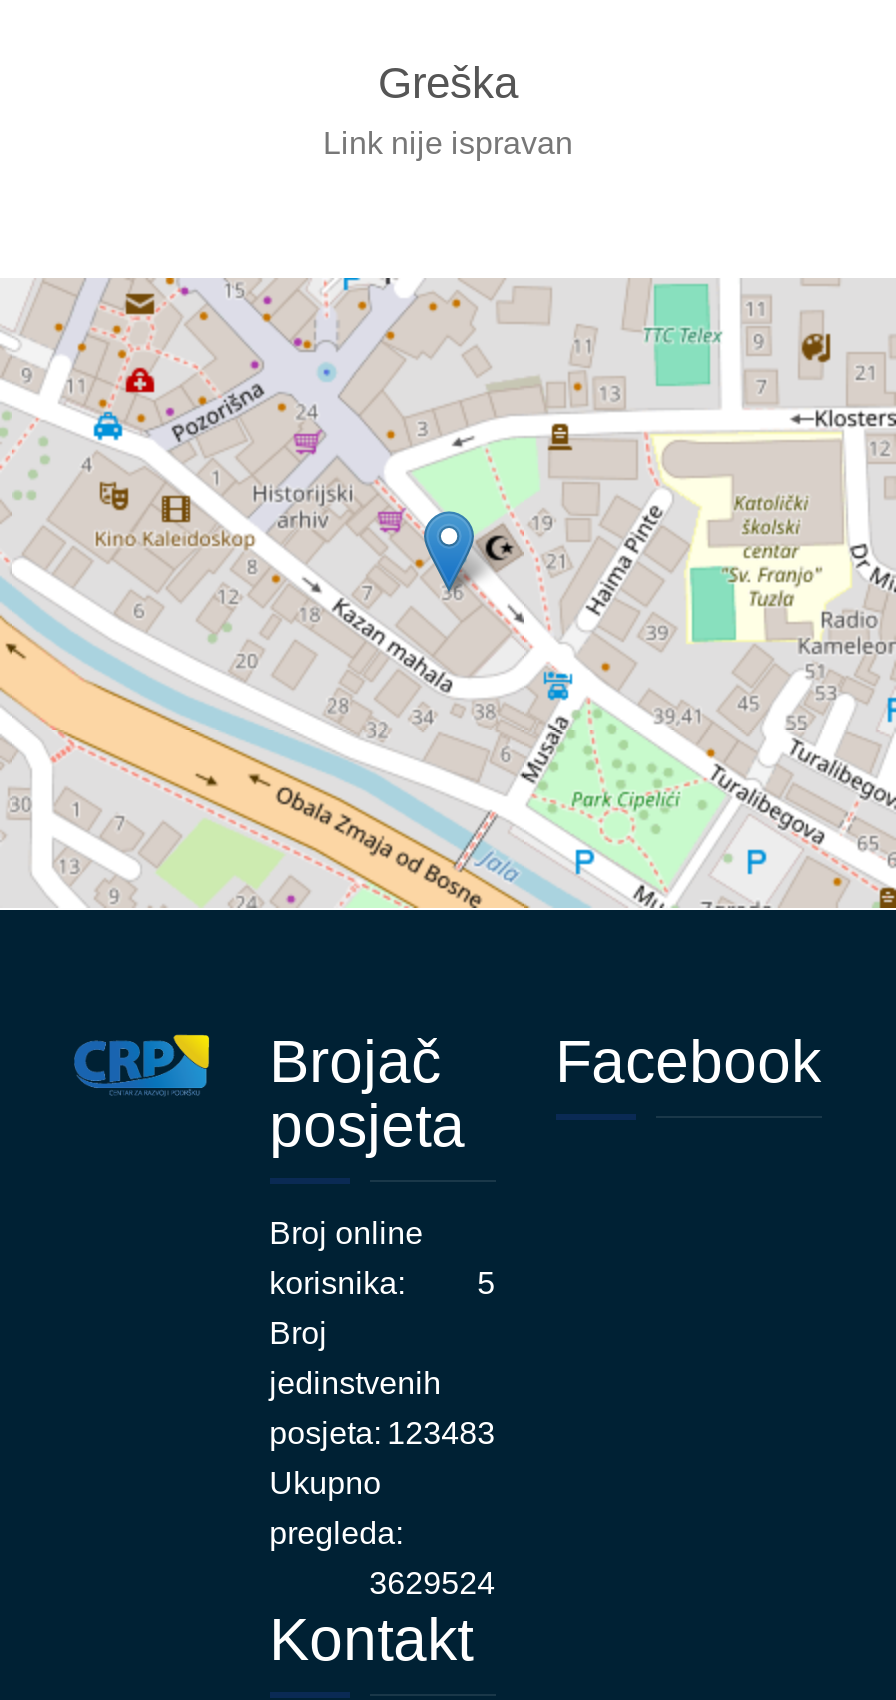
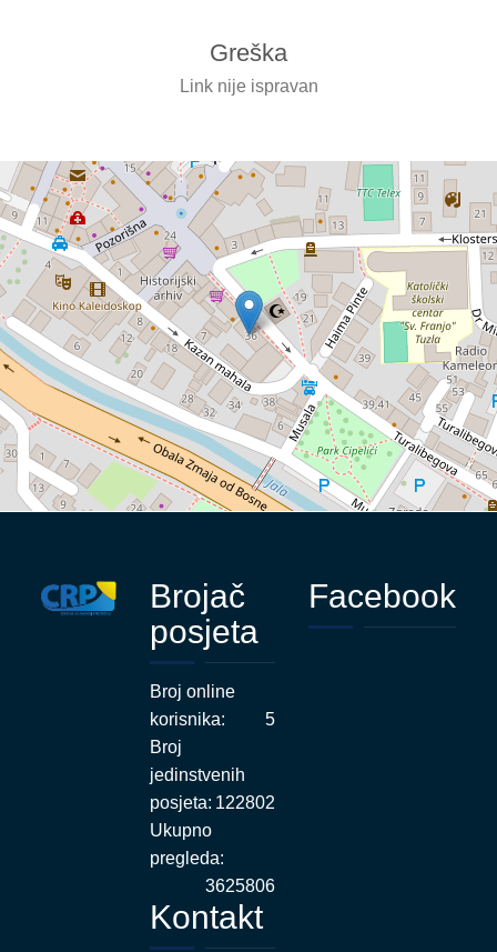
- posjeta: 123483
+ posjeta: 122802

- 3629524
+ 3625806
